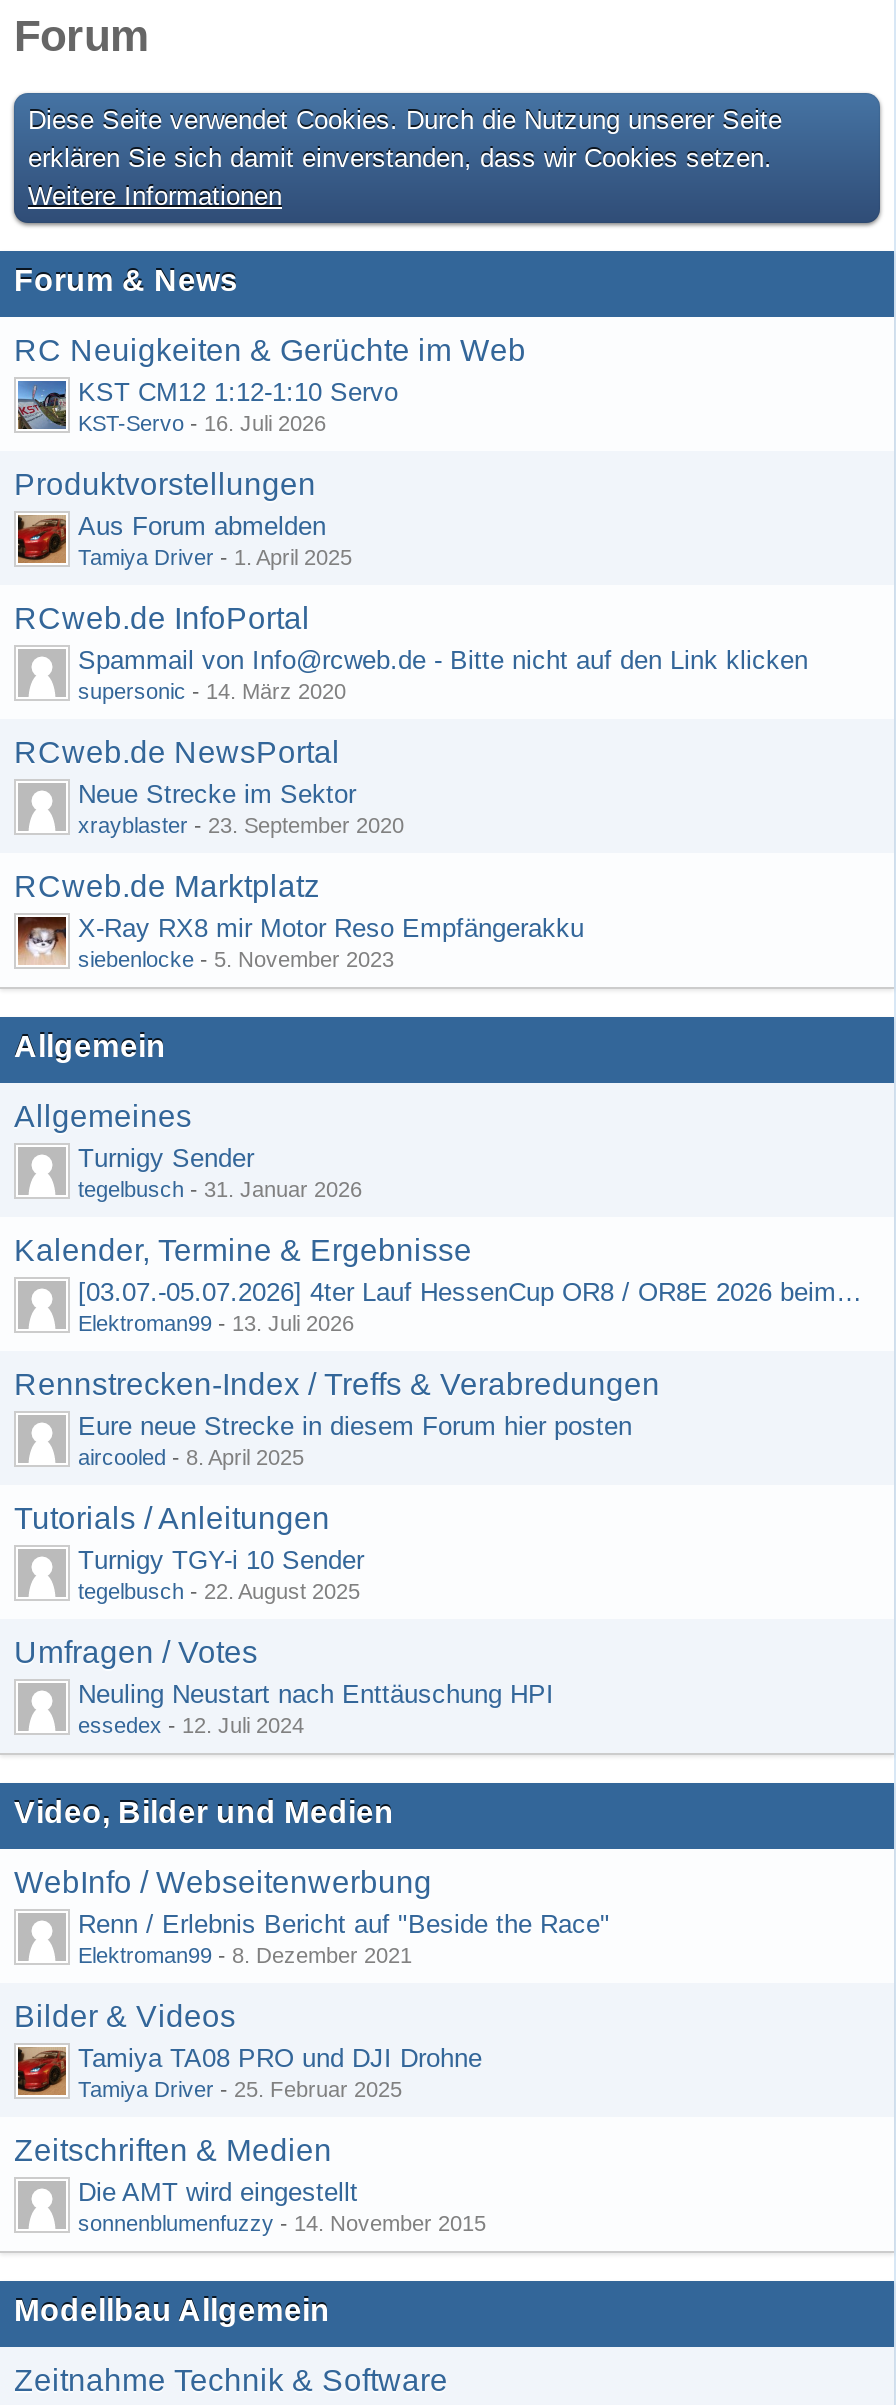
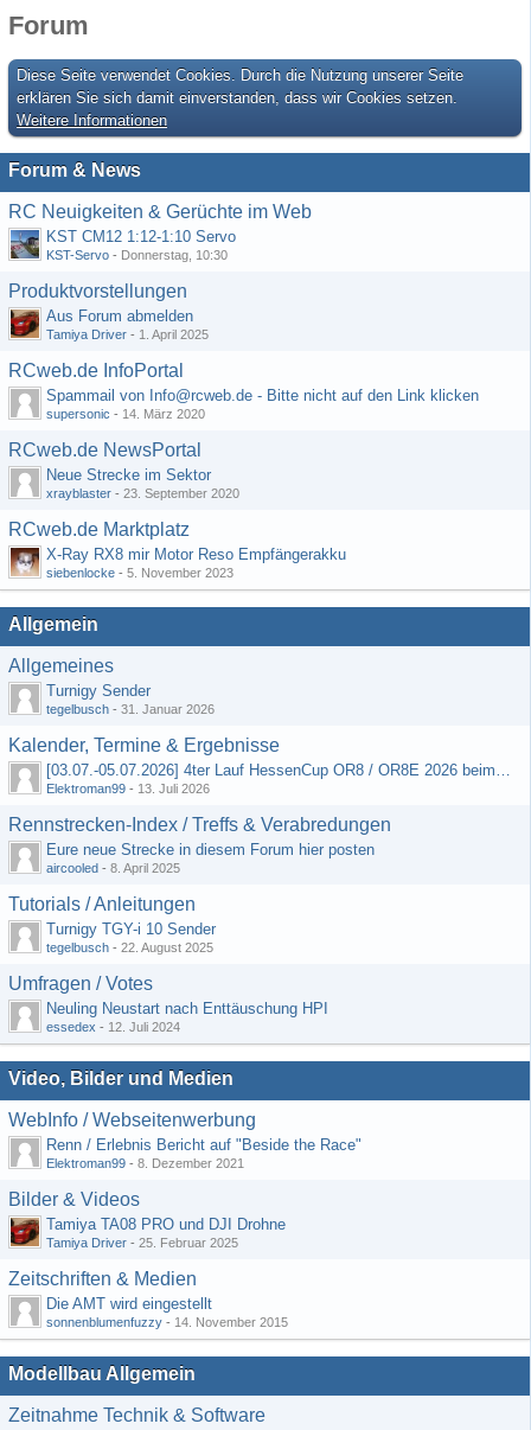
- KST-Servo - 16. Juli 2026
+ KST-Servo - Donnerstag, 10:30
